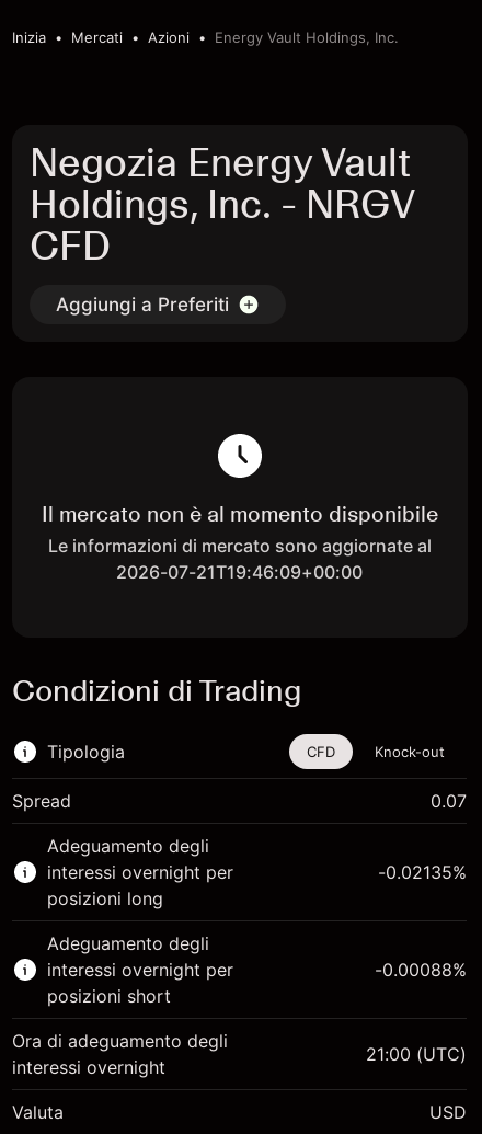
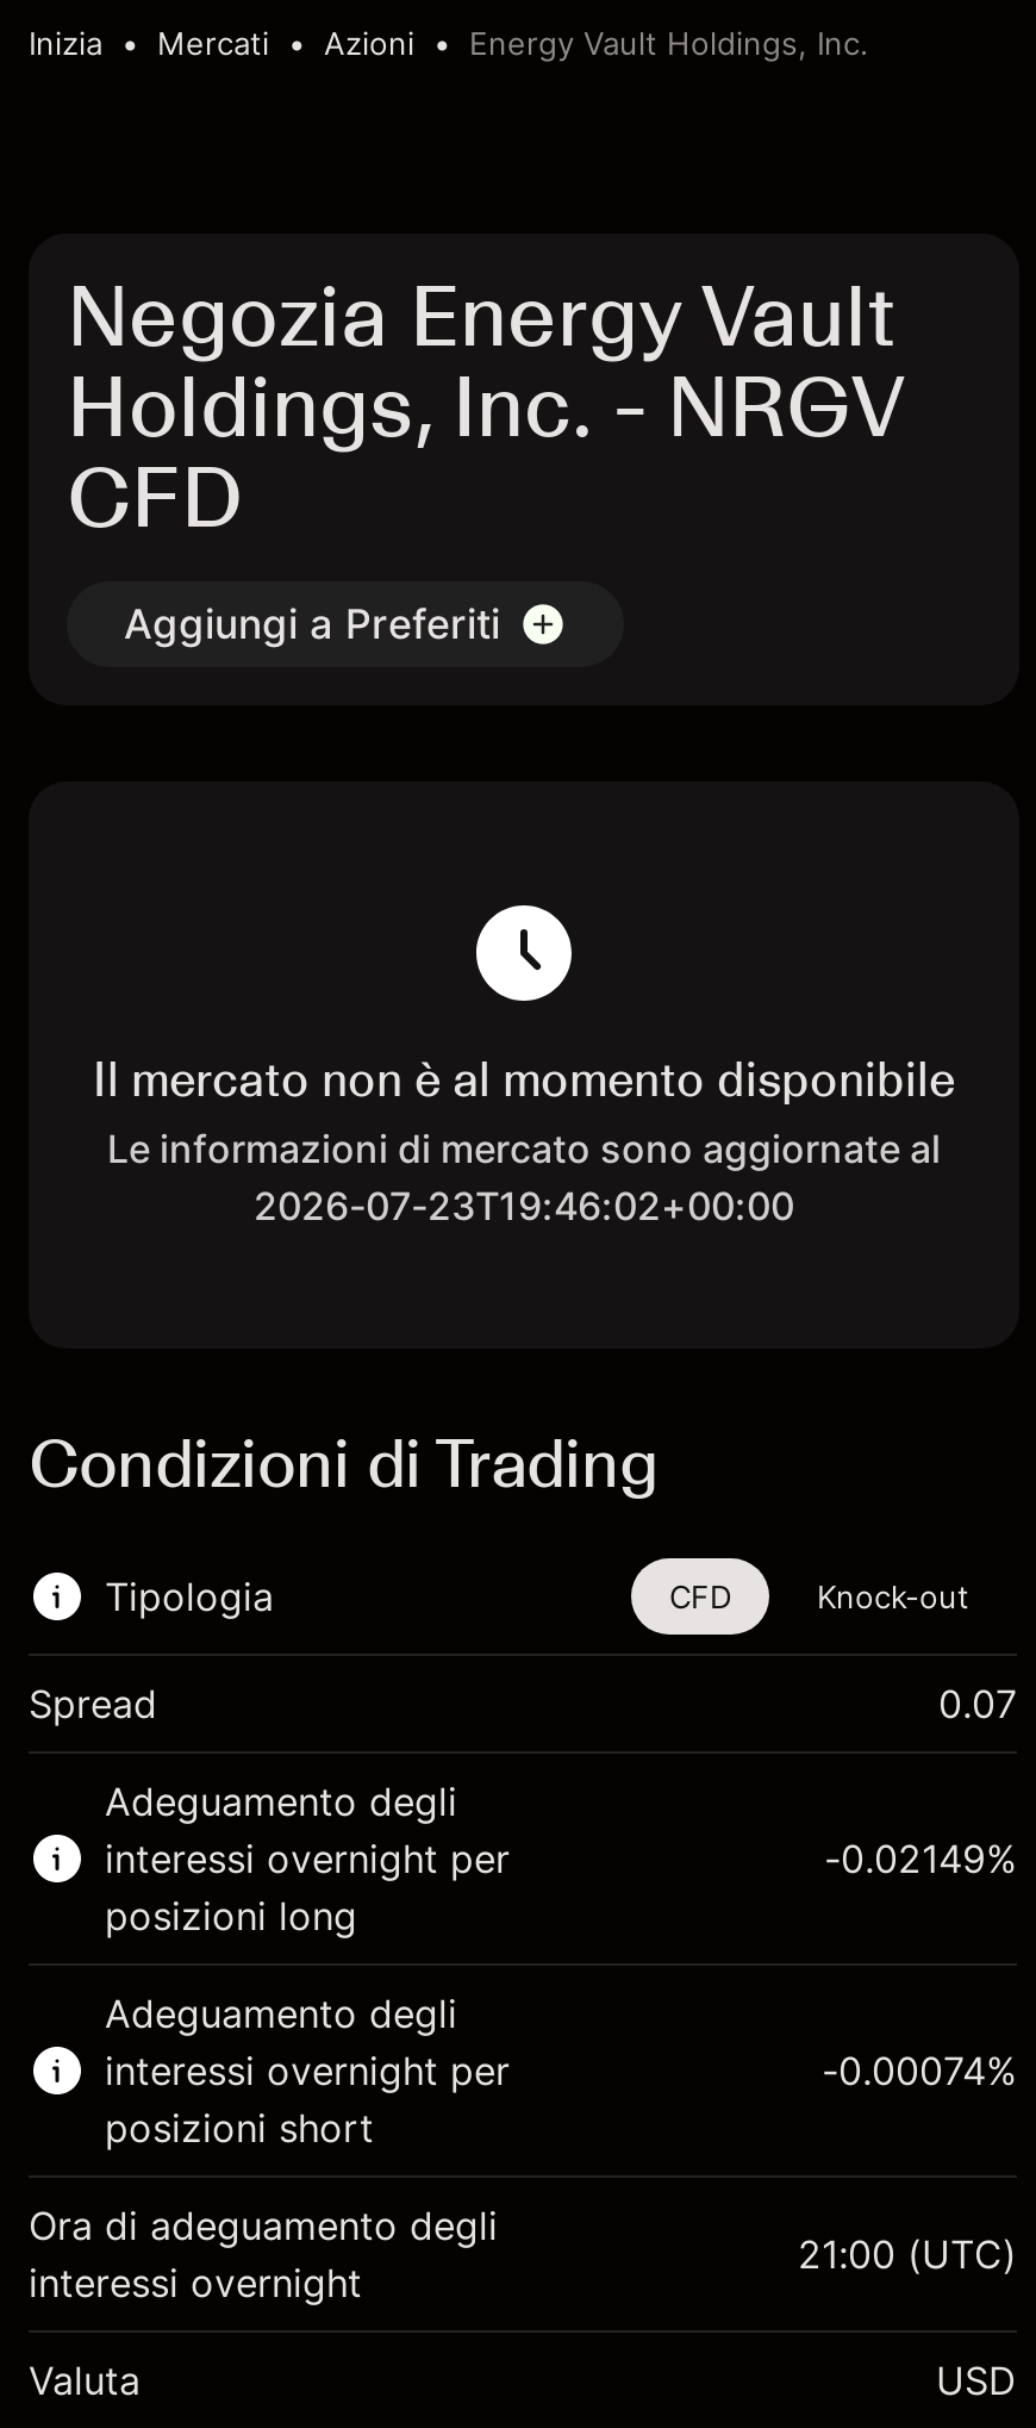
- 2026-07-21T19:46:09+00:00
+ 2026-07-23T19:46:02+00:00

- -0.02135%
+ -0.02149%

- -0.00088%
+ -0.00074%
